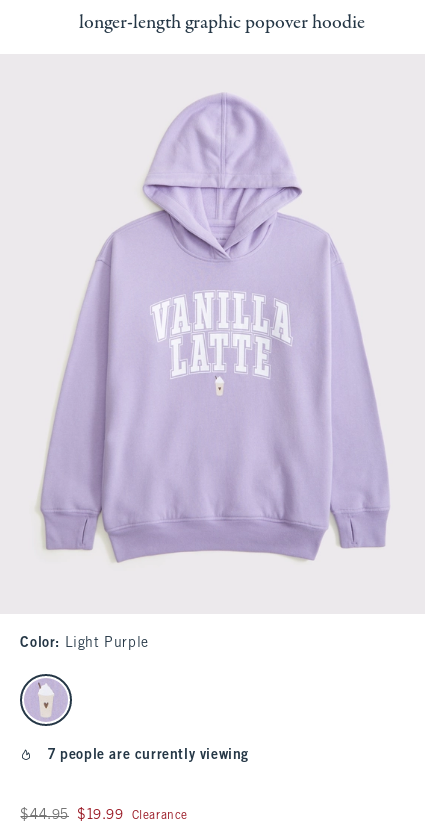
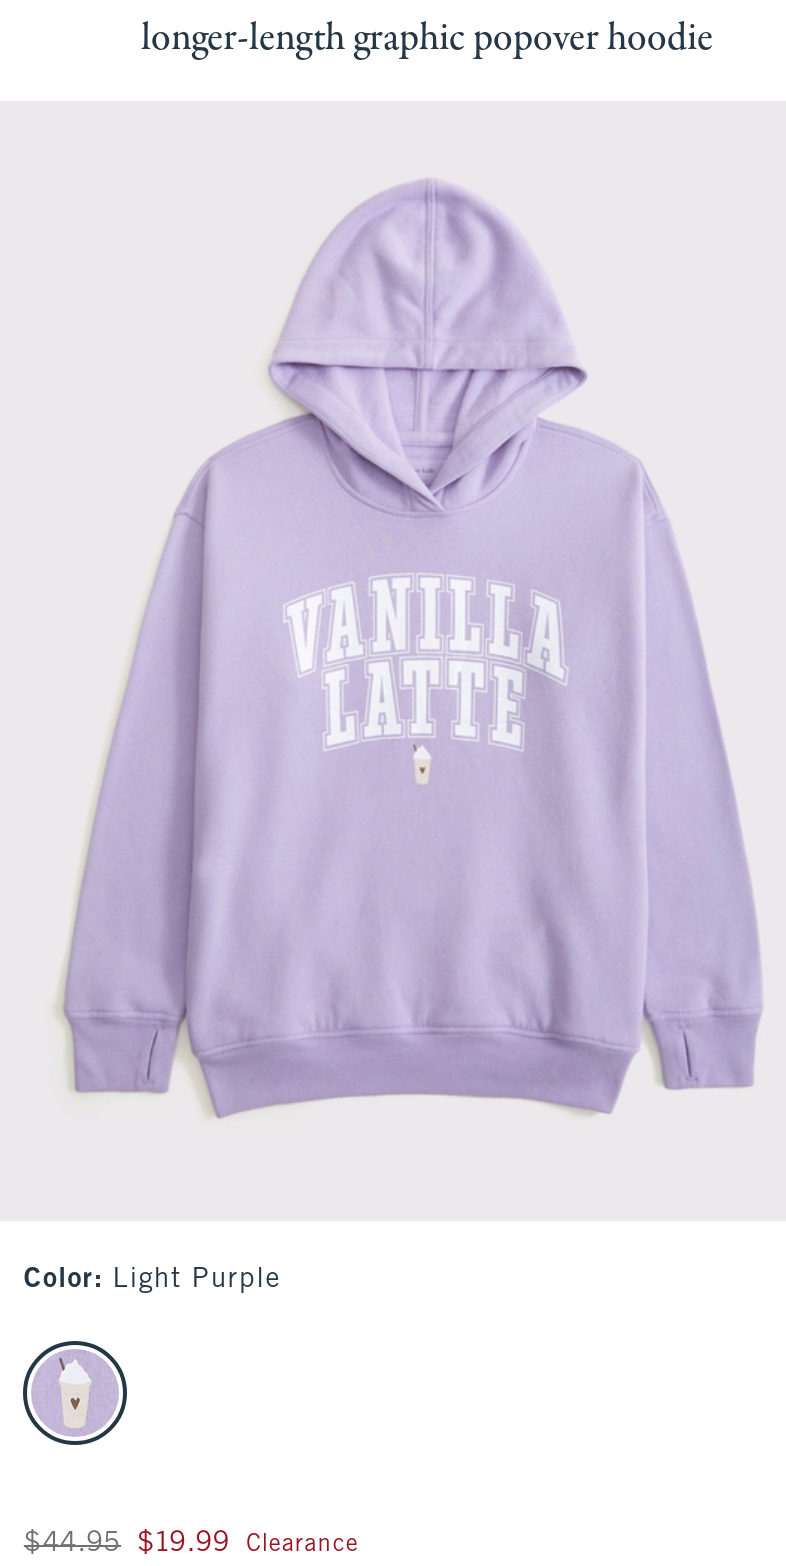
- 7 people are currently viewing
